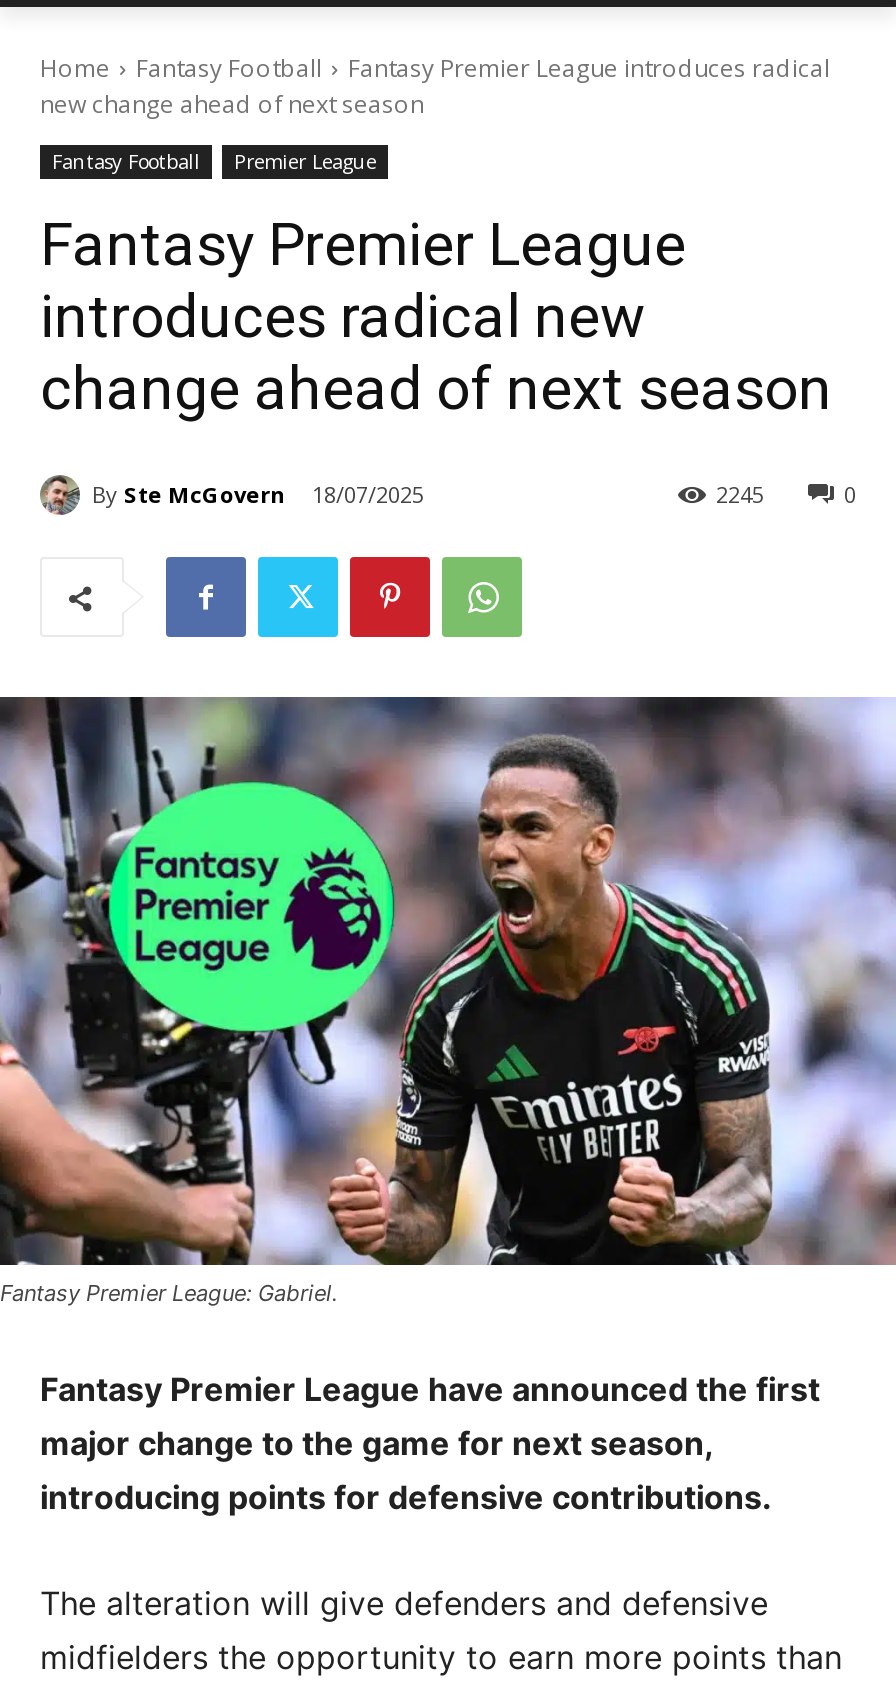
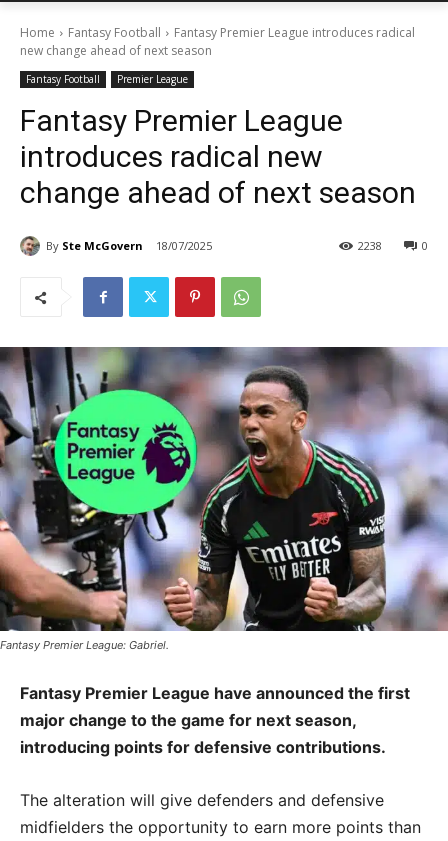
- 2245
+ 2238
